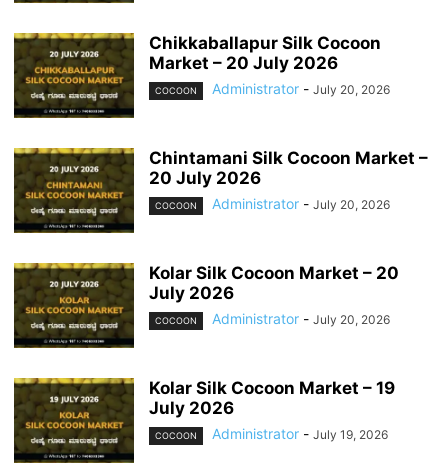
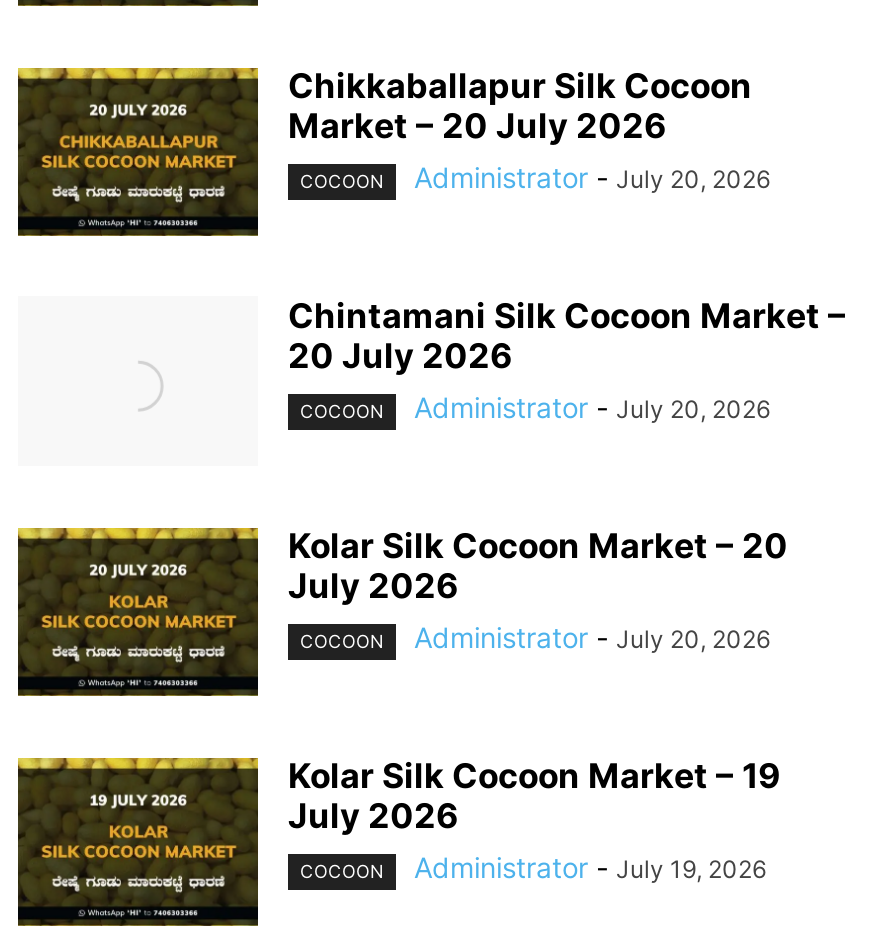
- [image]
